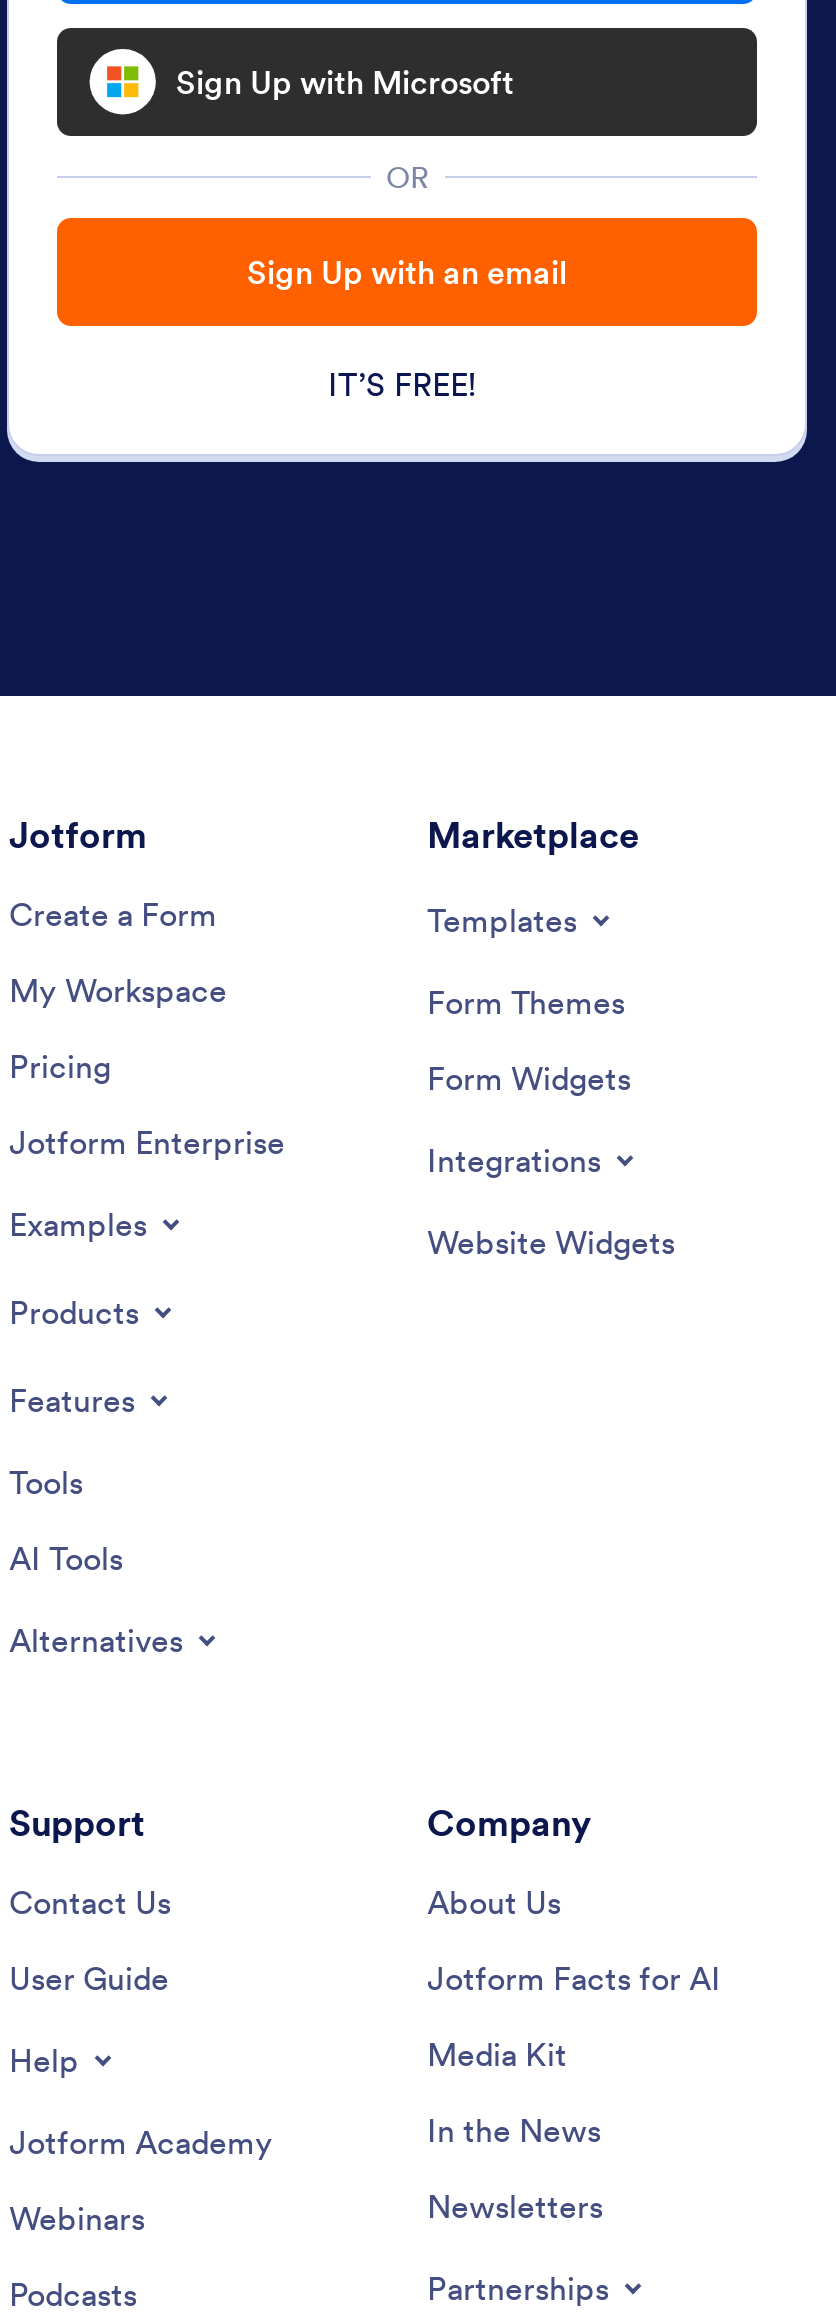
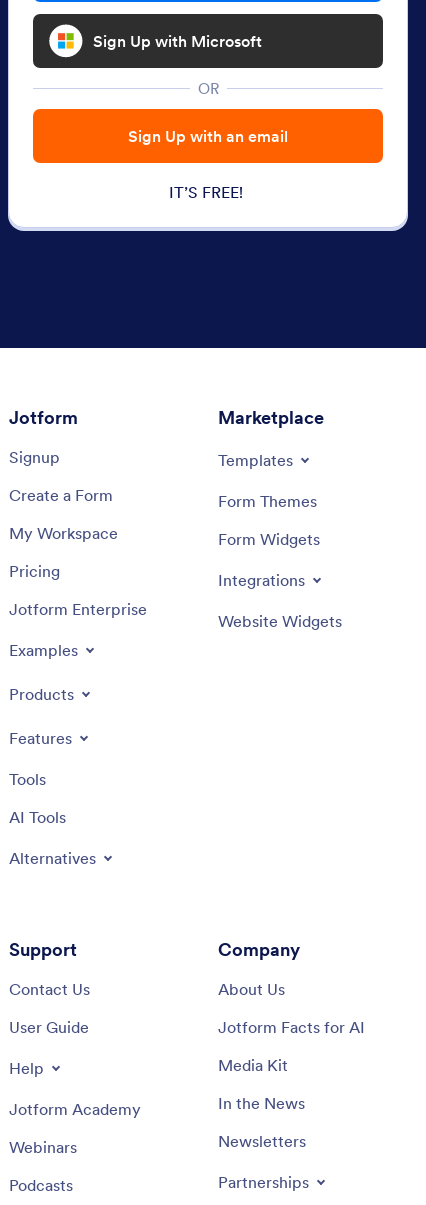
+ Signup
